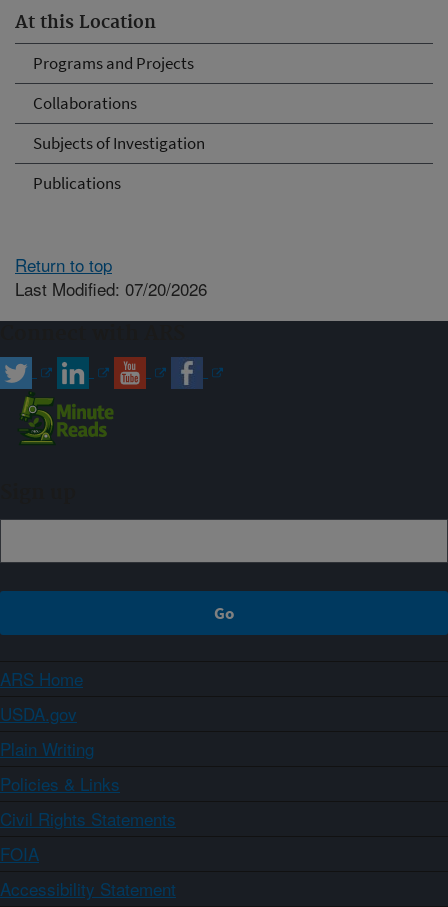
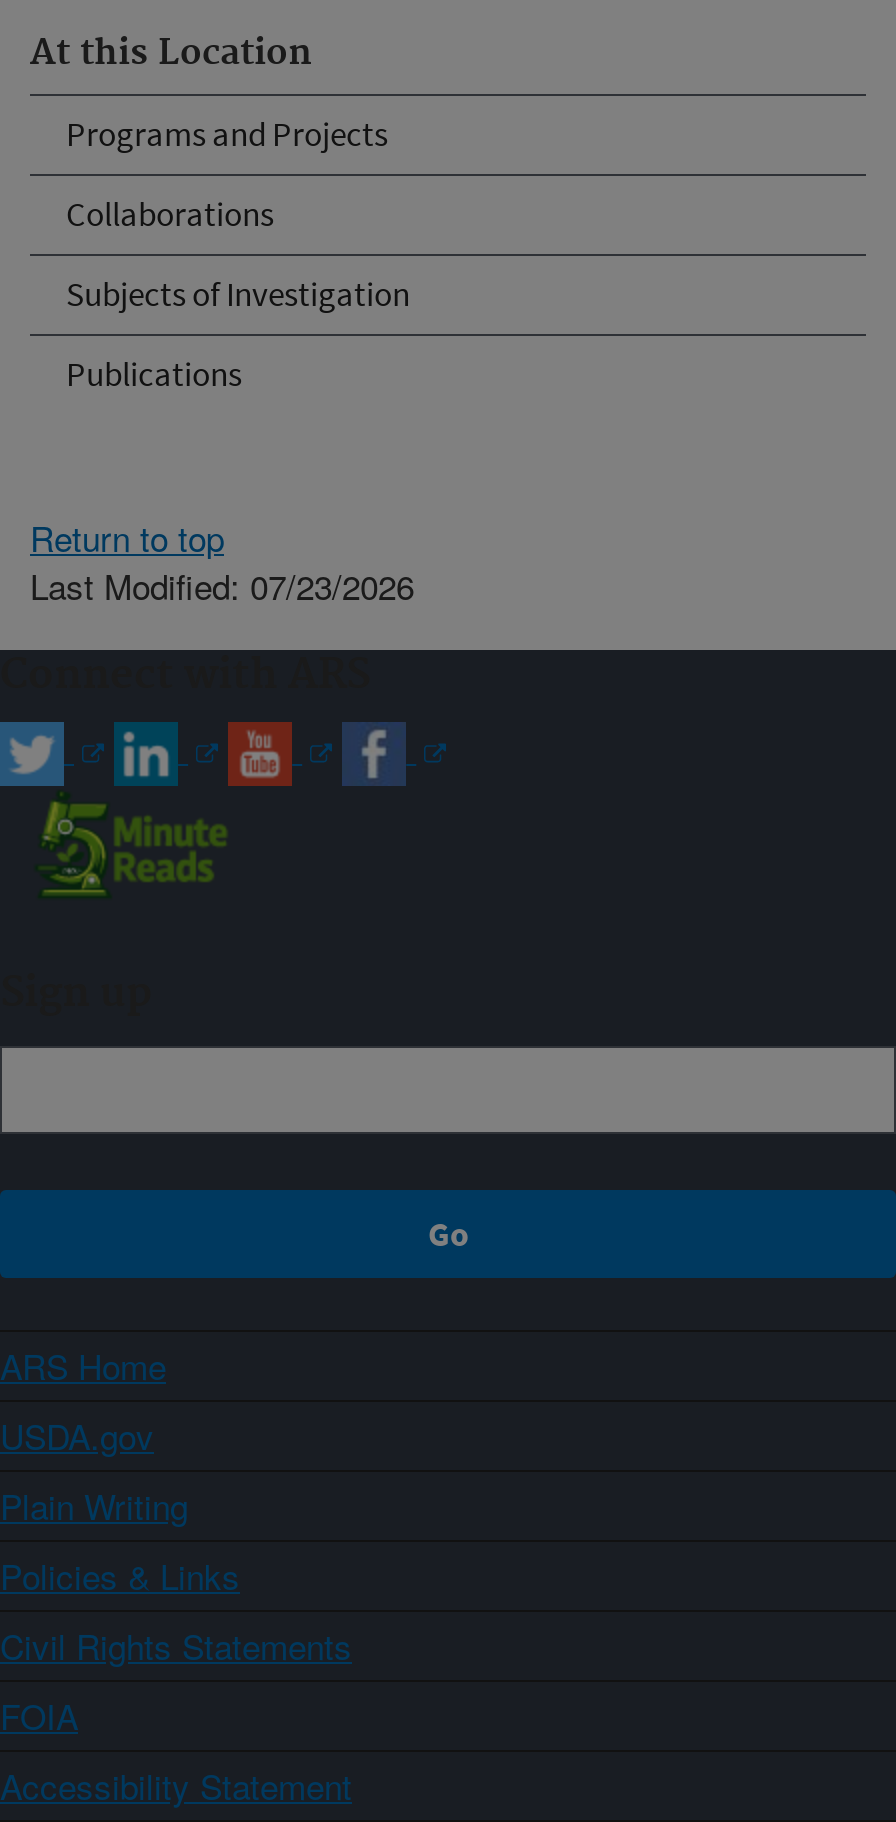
- Last Modified: 07/20/2026
+ Last Modified: 07/23/2026
